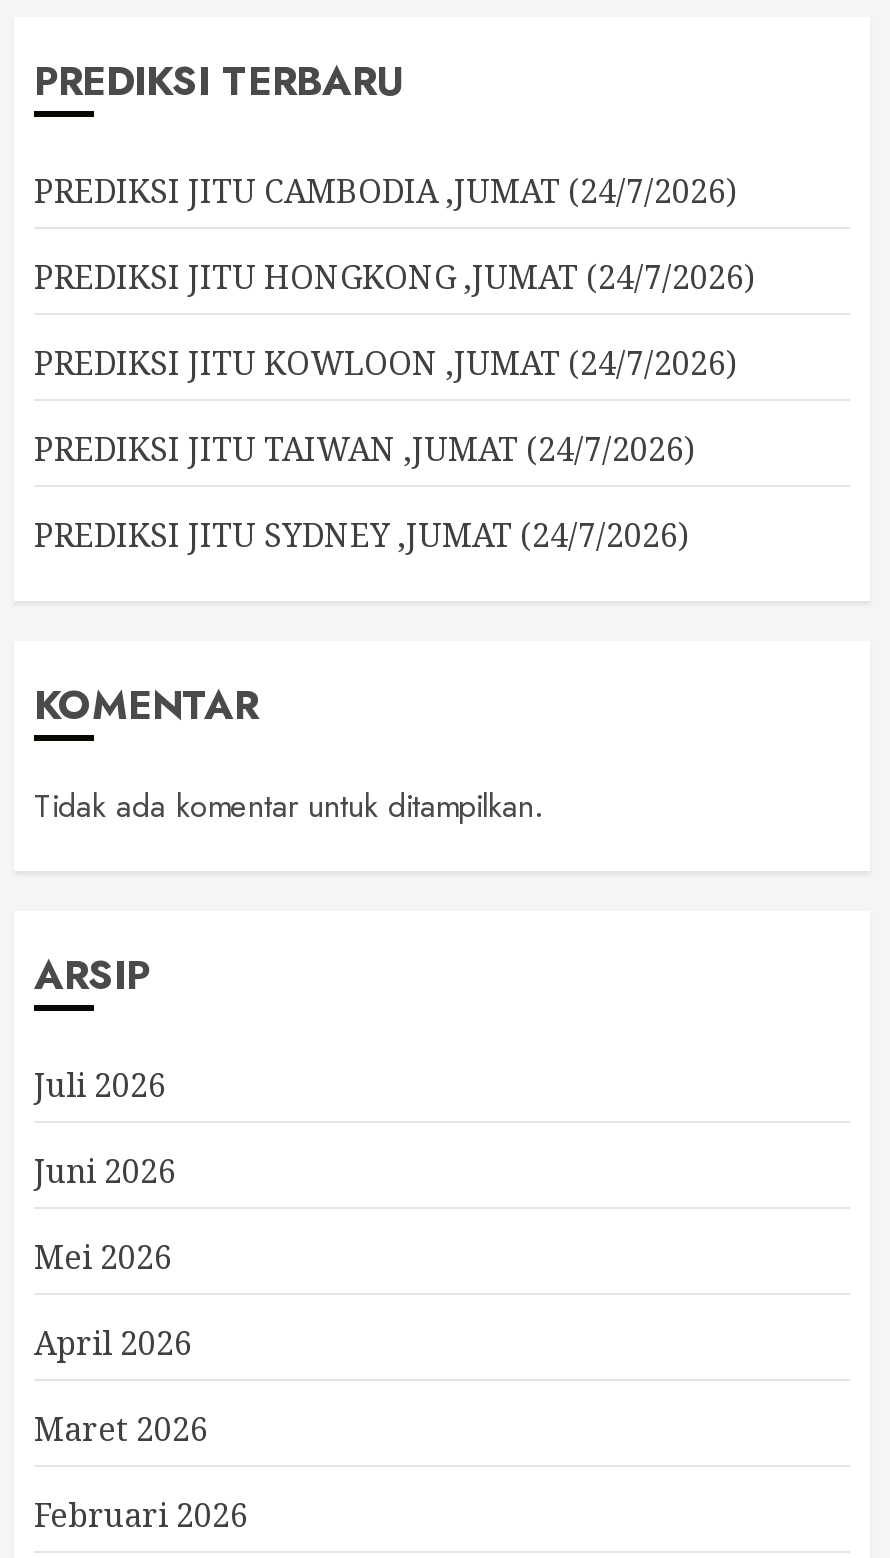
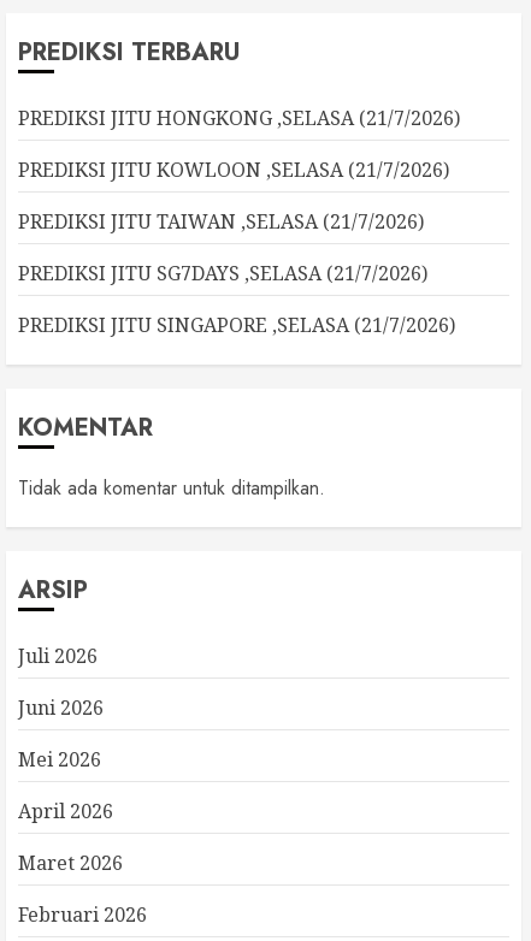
- PREDIKSI JITU CAMBODIA ,JUMAT (24/7/2026)
+ PREDIKSI JITU HONGKONG ,SELASA (21/7/2026)

- PREDIKSI JITU HONGKONG ,JUMAT (24/7/2026)
+ PREDIKSI JITU KOWLOON ,SELASA (21/7/2026)

- PREDIKSI JITU KOWLOON ,JUMAT (24/7/2026)
+ PREDIKSI JITU TAIWAN ,SELASA (21/7/2026)

- PREDIKSI JITU TAIWAN ,JUMAT (24/7/2026)
+ PREDIKSI JITU SG7DAYS ,SELASA (21/7/2026)

- PREDIKSI JITU SYDNEY ,JUMAT (24/7/2026)
+ PREDIKSI JITU SINGAPORE ,SELASA (21/7/2026)
